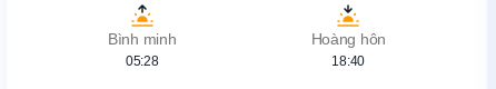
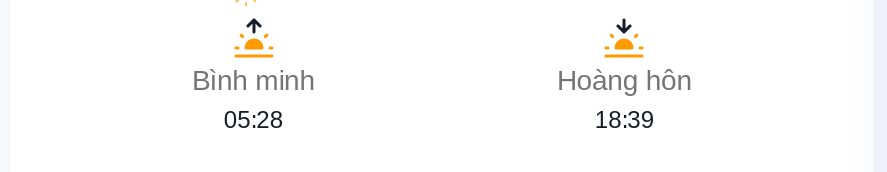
- 18:40
+ 18:39
